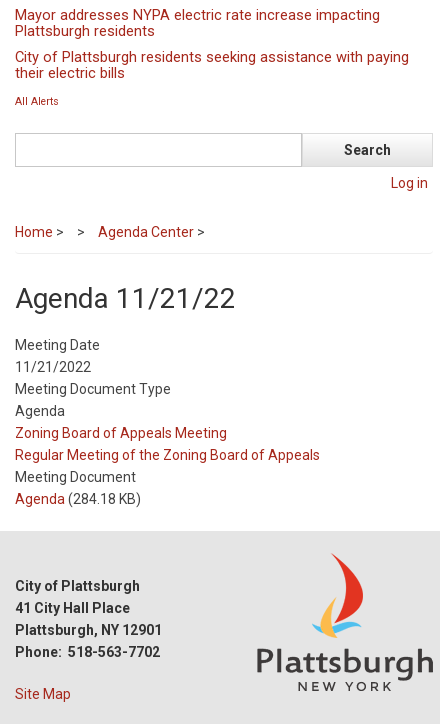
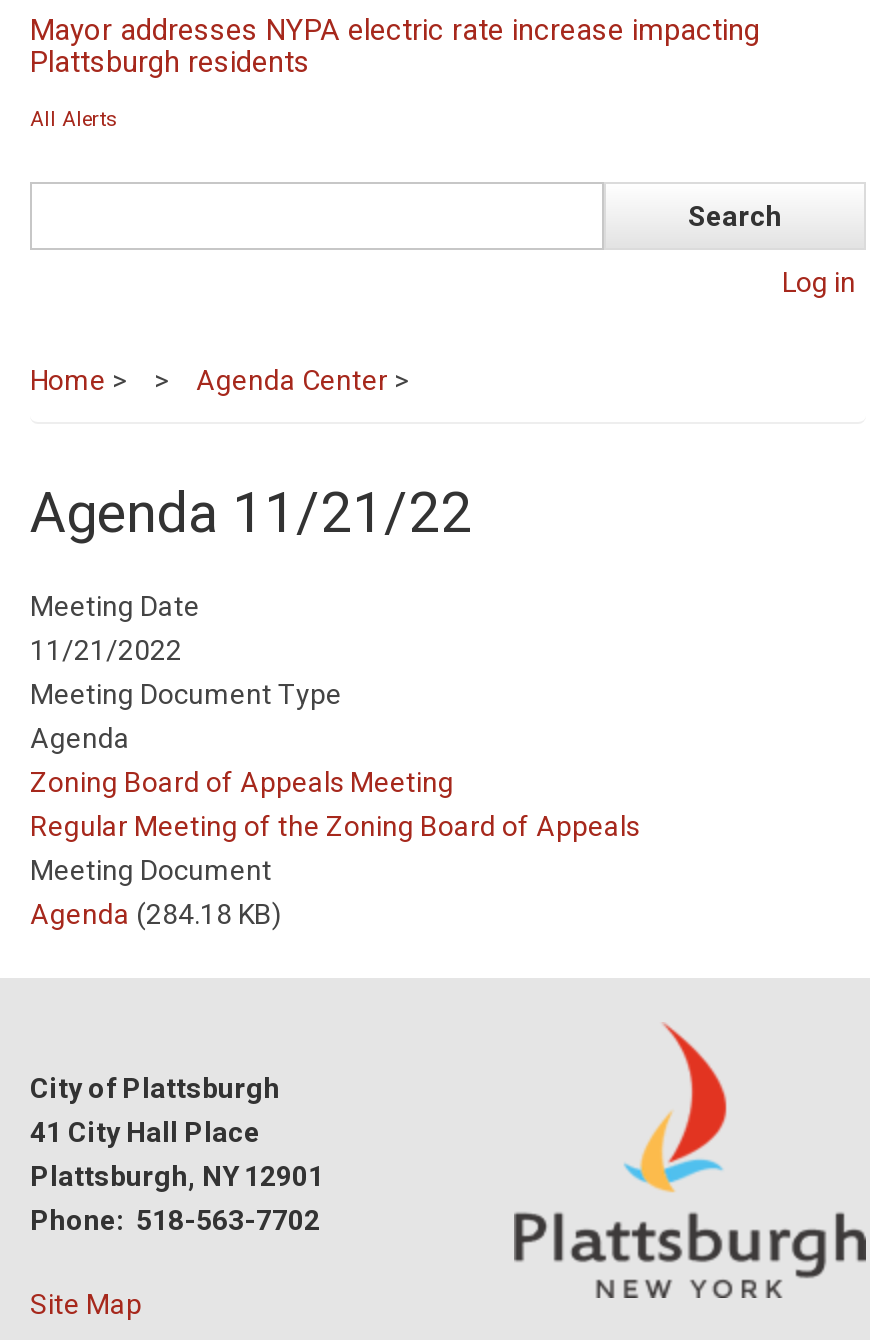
- City of Plattsburgh residents seeking assistance with paying
- their electric bills
